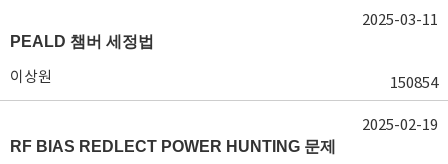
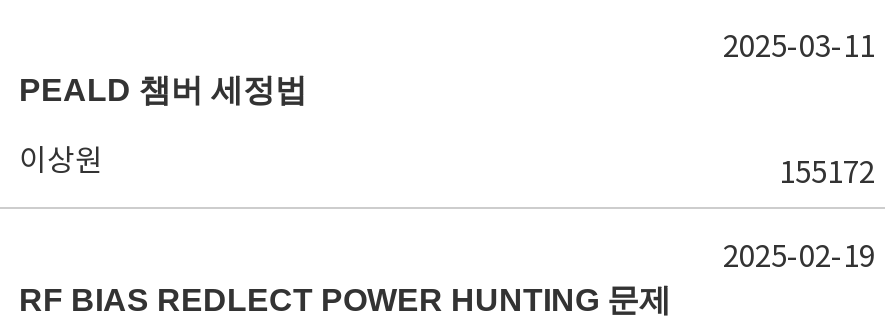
- 150854
+ 155172
